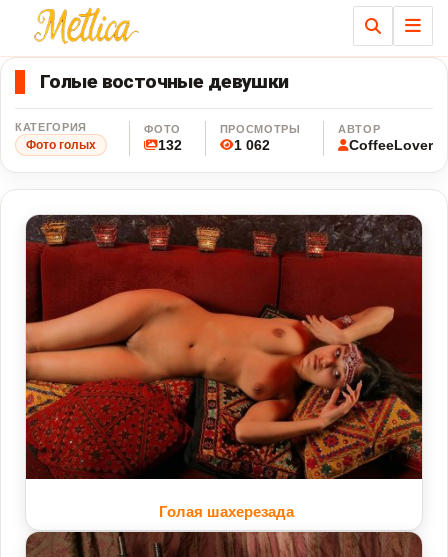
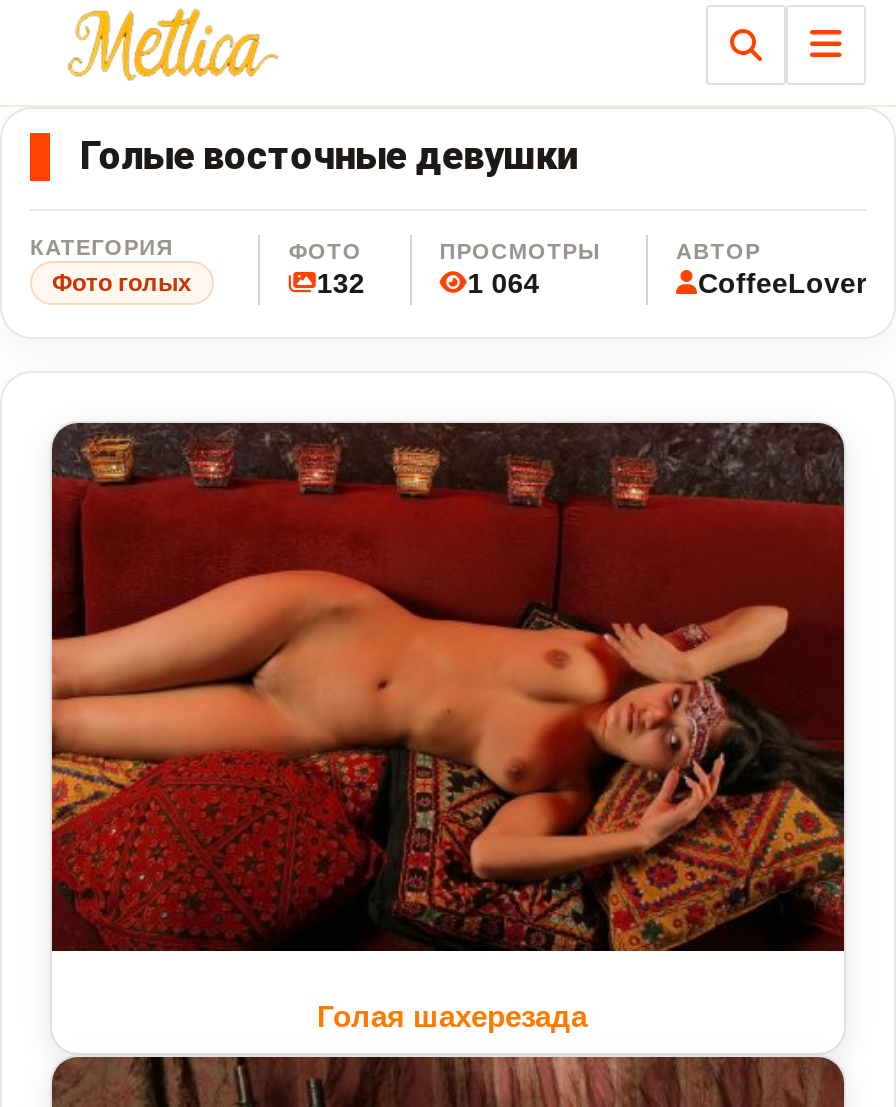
- 1 062
+ 1 064
